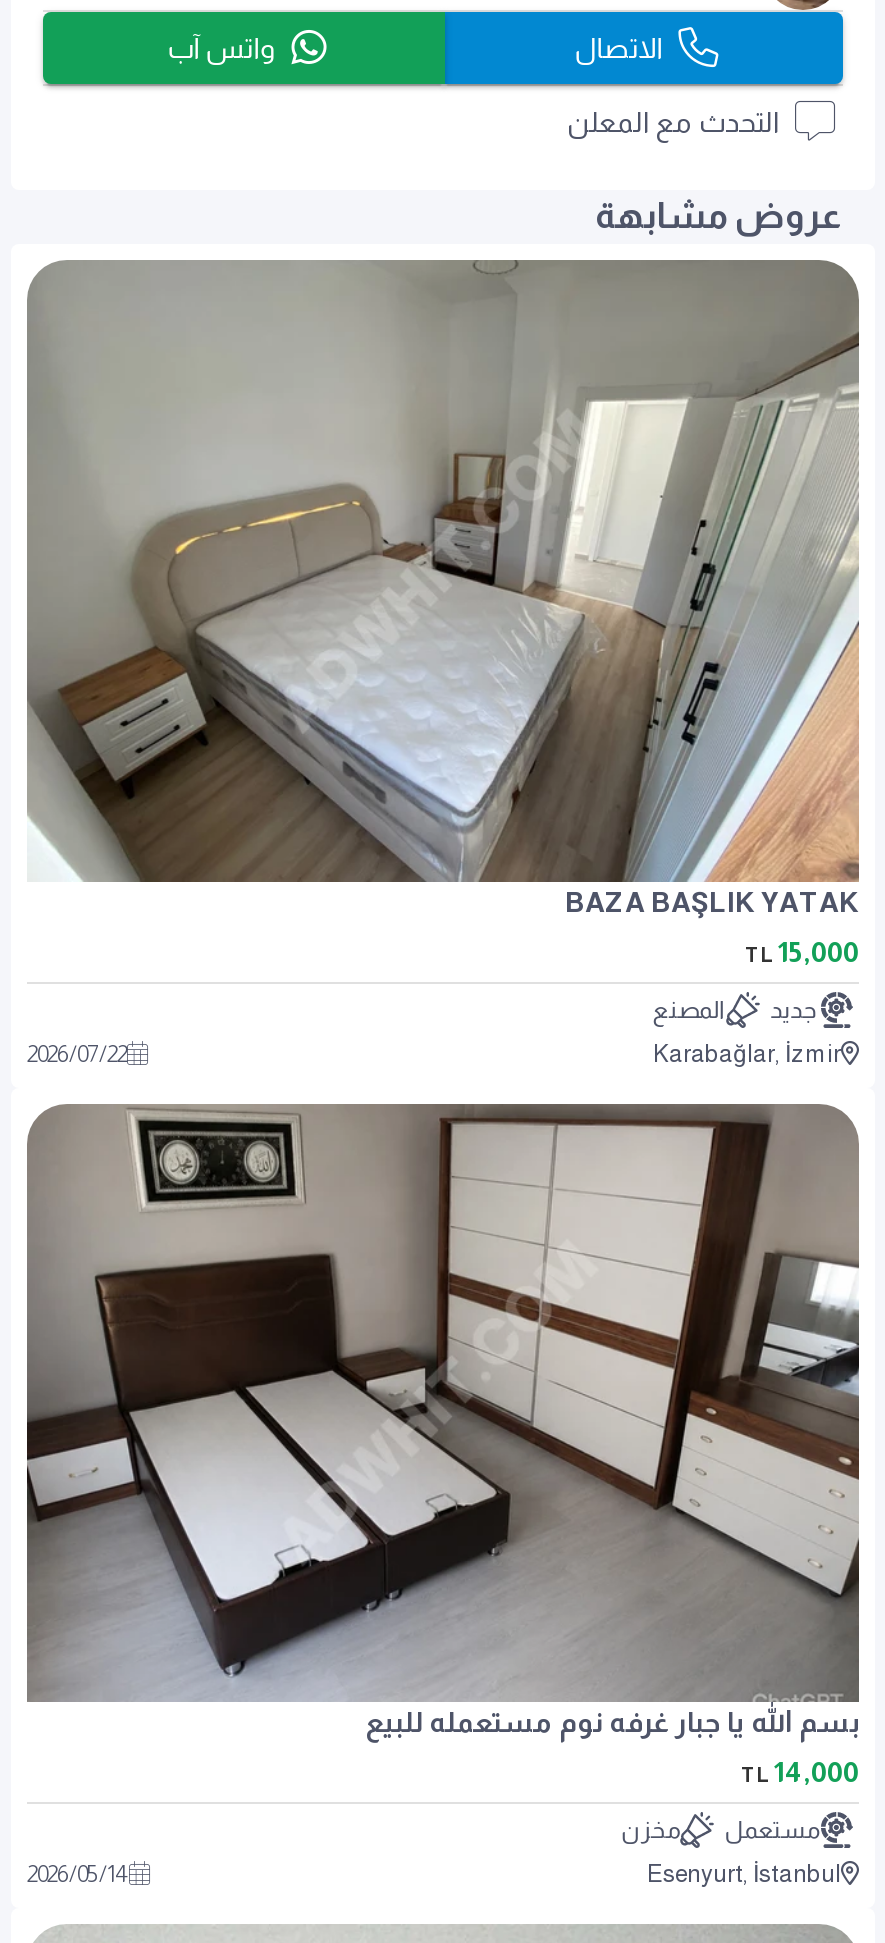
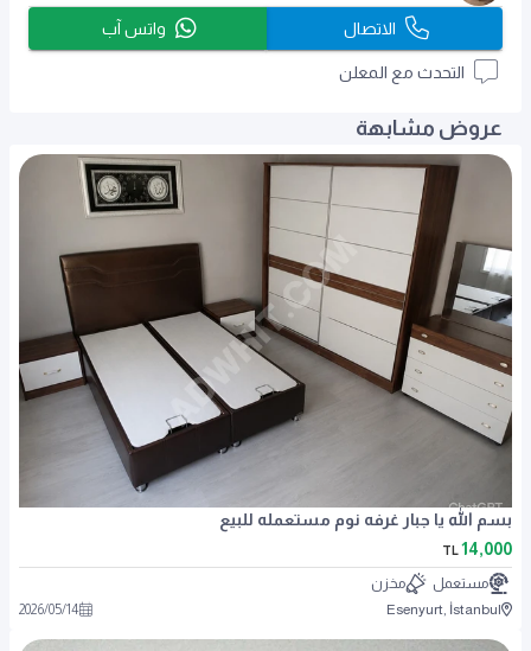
- [image]
- BAZA BAŞLIK YATAK
- 15,000
- TL
- جديد
- المصنع
- Karabağlar, İzmir
- 2026/07/22
